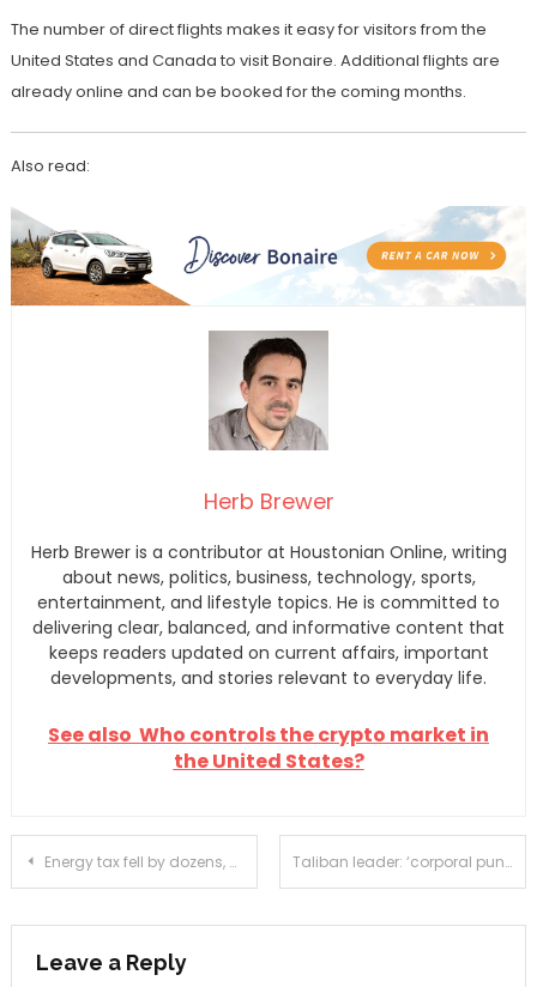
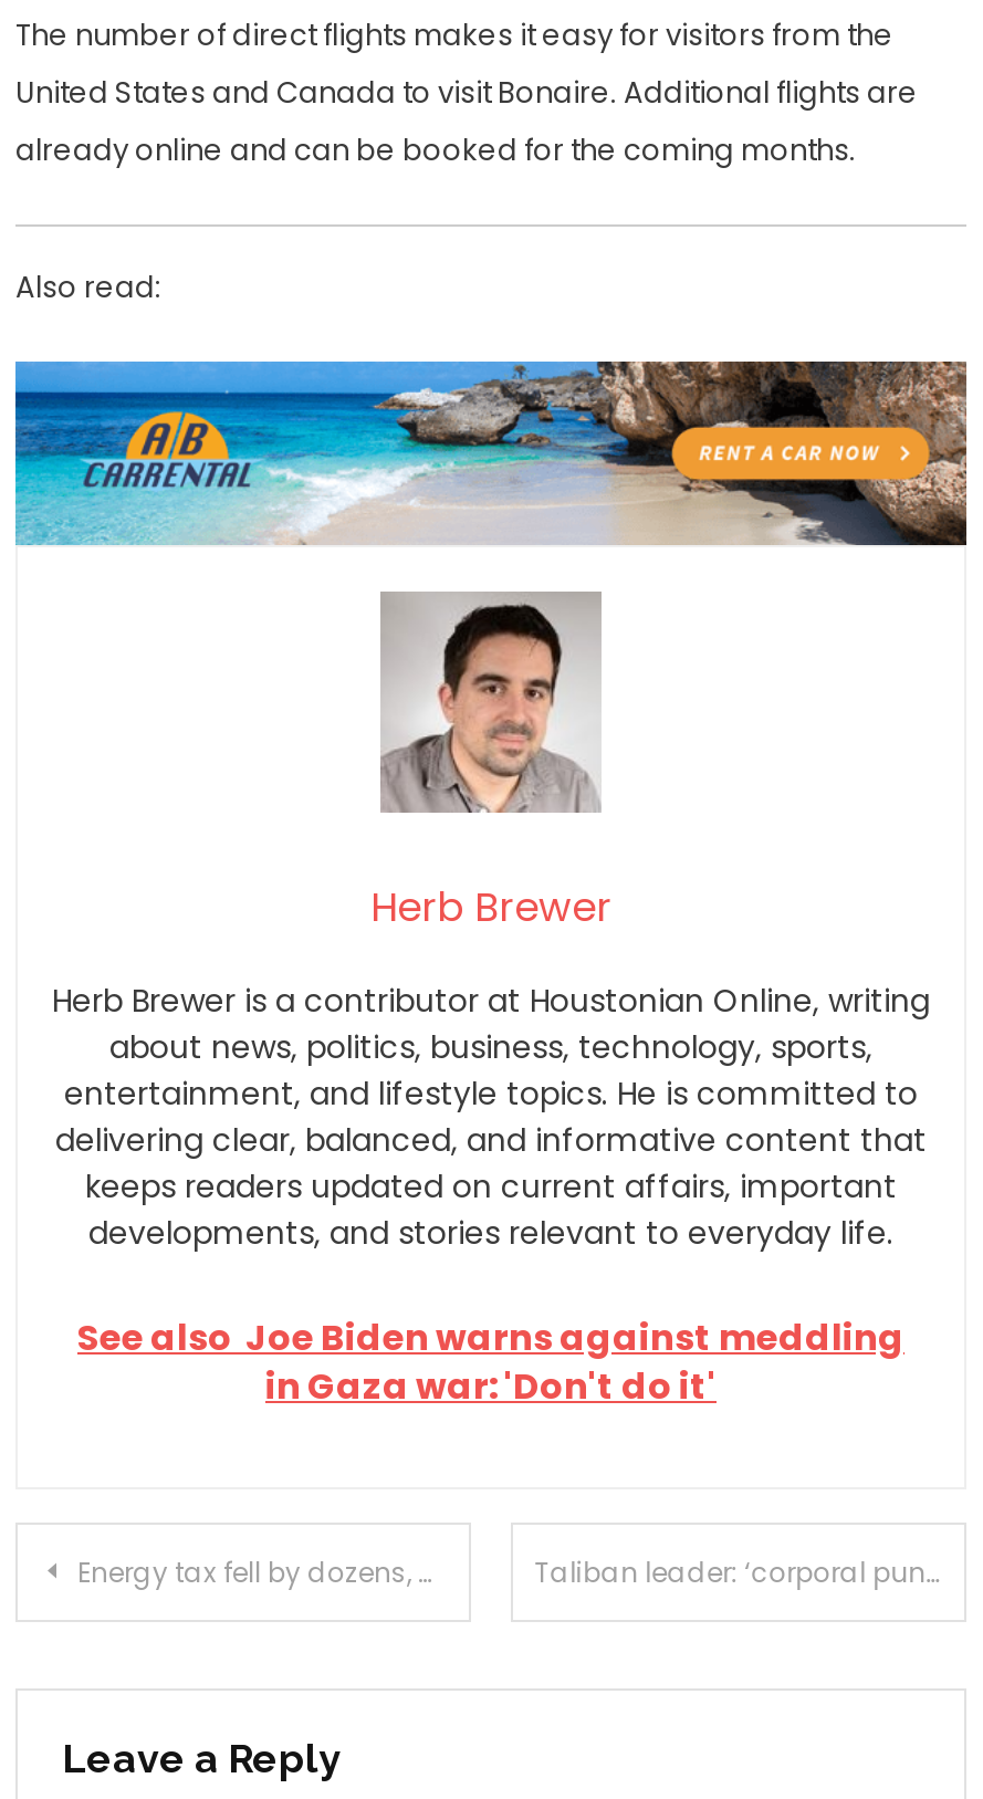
- [image]
+ [image]

- See also Who controls the crypto market in
- the United States?
+ See also Joe Biden warns against meddling
+ in Gaza war: 'Don't do it'
